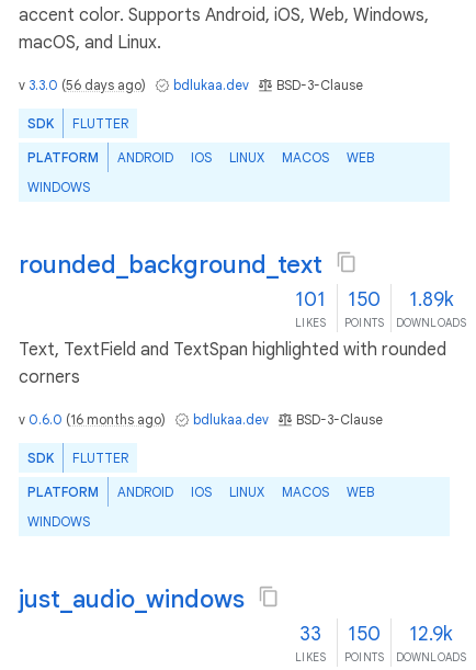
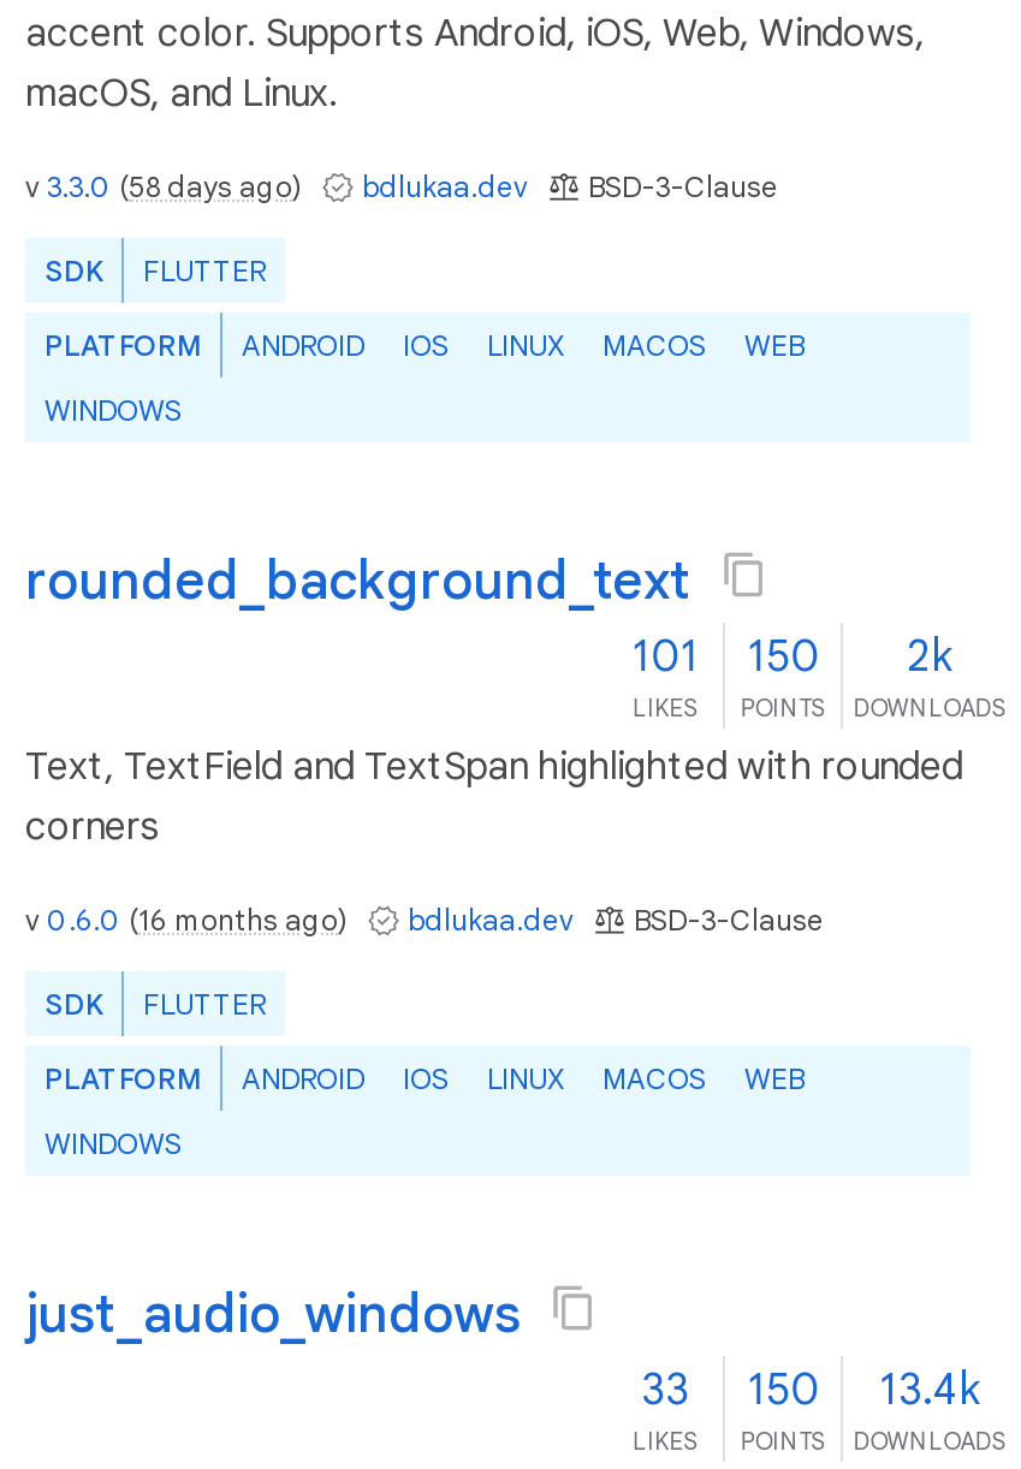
- v 3.3.0 (56 days ago) bdlukaa.dev BSD-3-Clause
+ v 3.3.0 (58 days ago) bdlukaa.dev BSD-3-Clause

- 101 150 1.89k
+ 101 150 2k

- 33 150 12.9k
+ 33 150 13.4k
